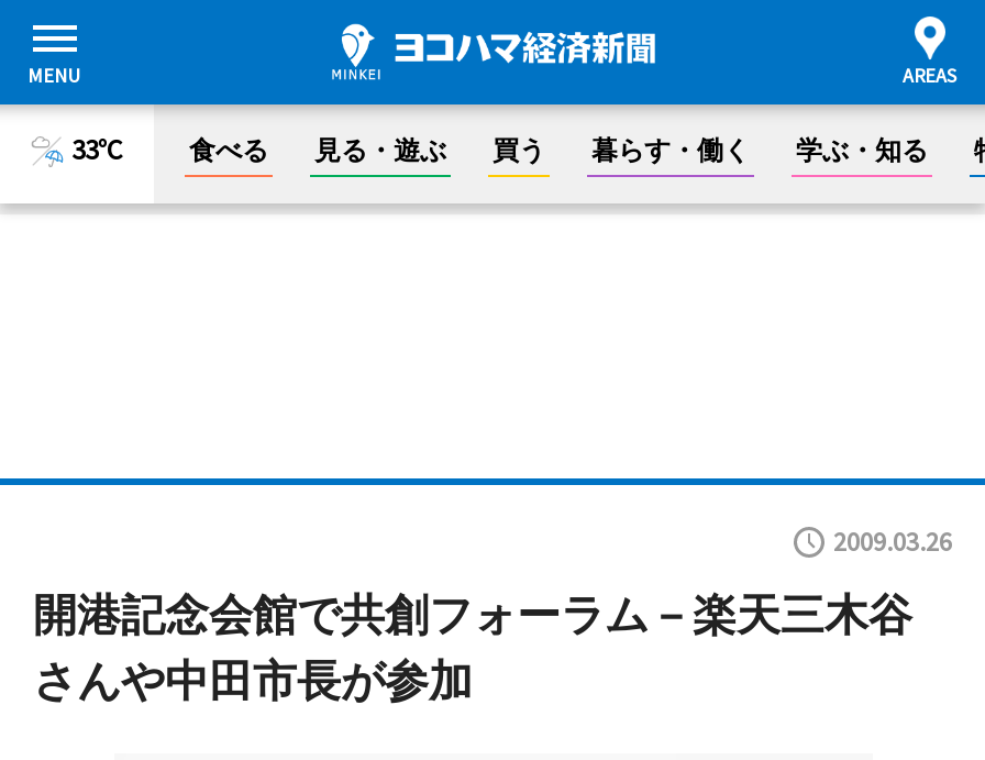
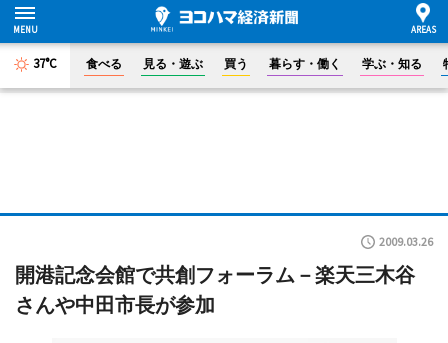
- 33°C
+ 37°C
